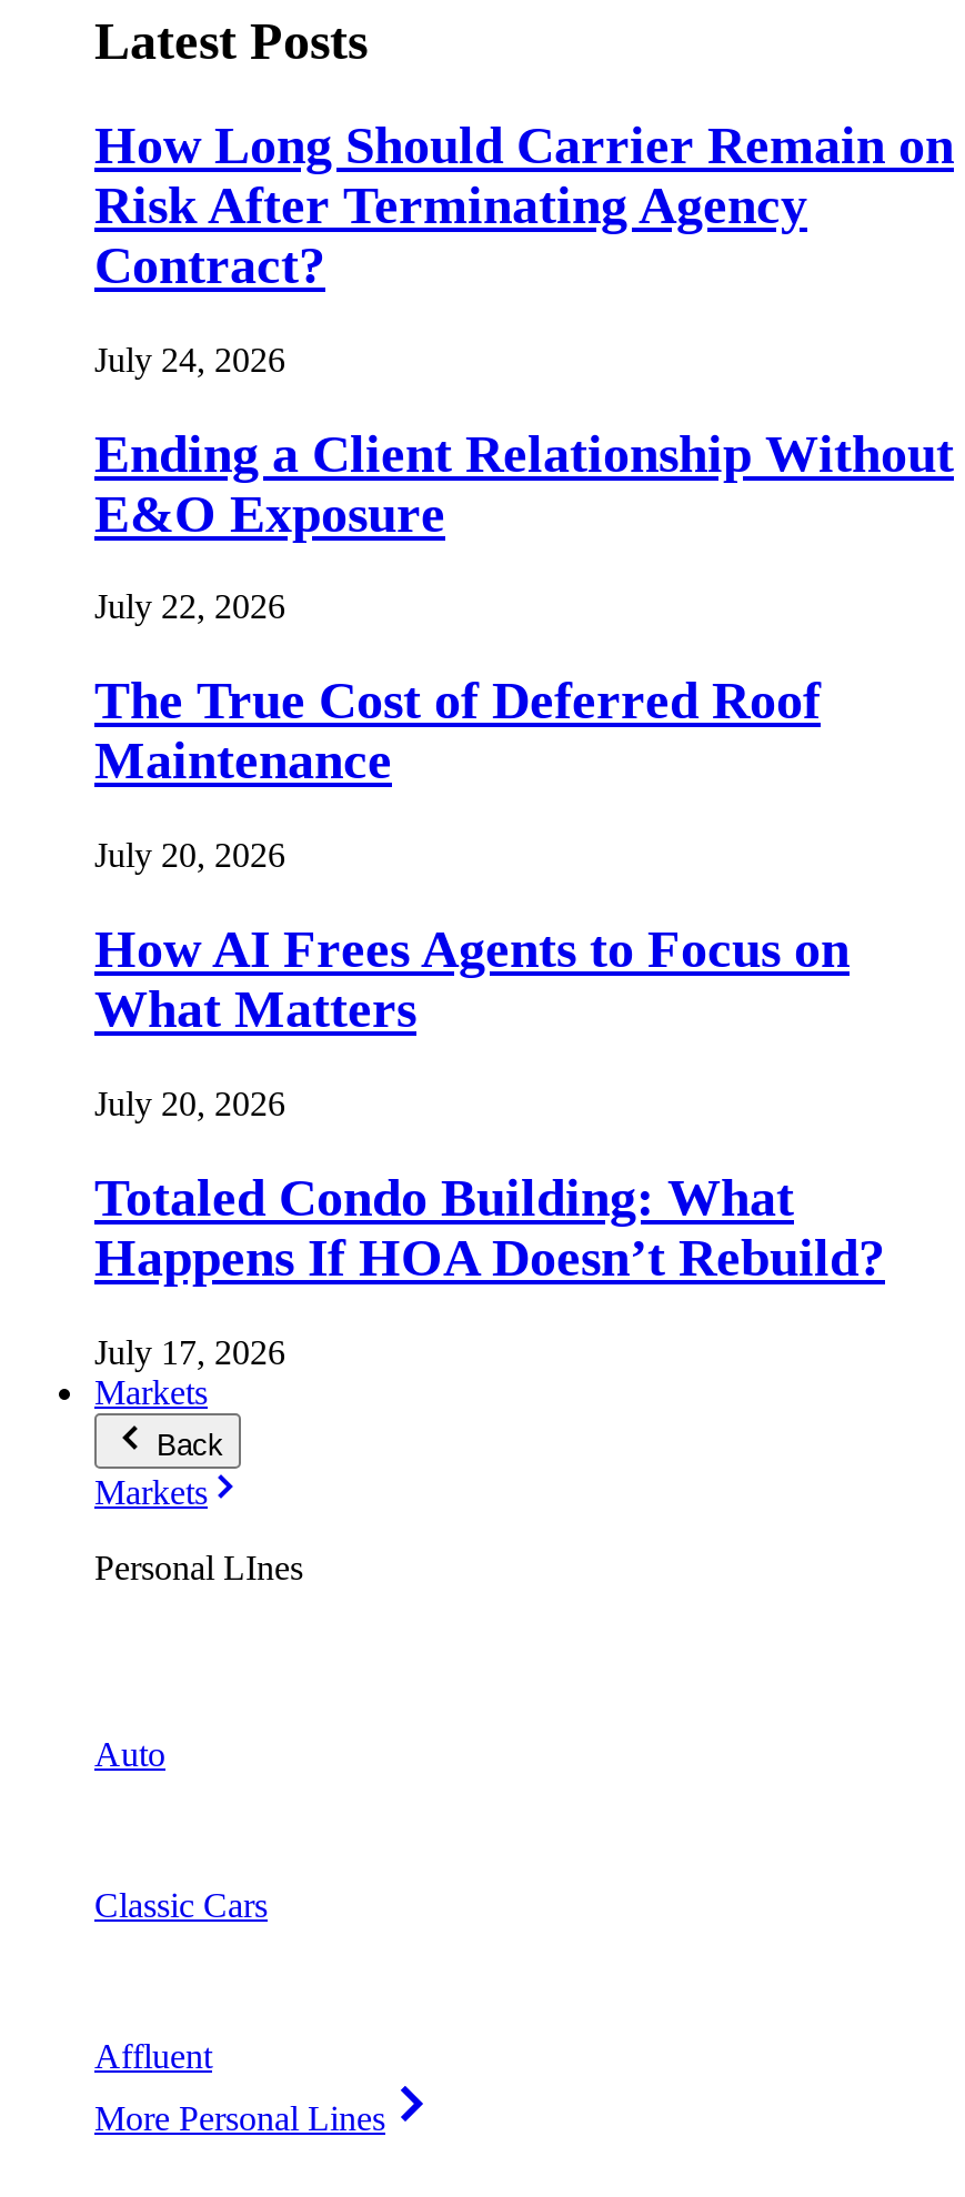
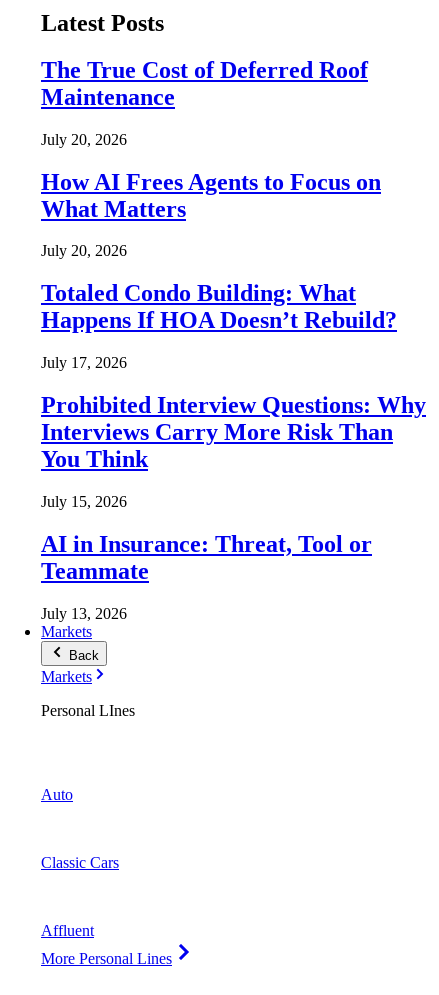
- How Long Should Carrier Remain on
- Risk After Terminating Agency
- Contract?
- July 24, 2026
- Ending a Client Relationship Without
- E&O Exposure
- July 22, 2026

moved up: The True Cost of Deferred Roof | Maintenance | July 20, 2026 | ... | Happens If HOA Doesn’t Rebuild? | July 17, 2026

+ Prohibited Interview Questions: Why
+ Interviews Carry More Risk Than
+ You Think
+ July 15, 2026
+ AI in Insurance: Threat, Tool or
+ Teammate
+ July 13, 2026
